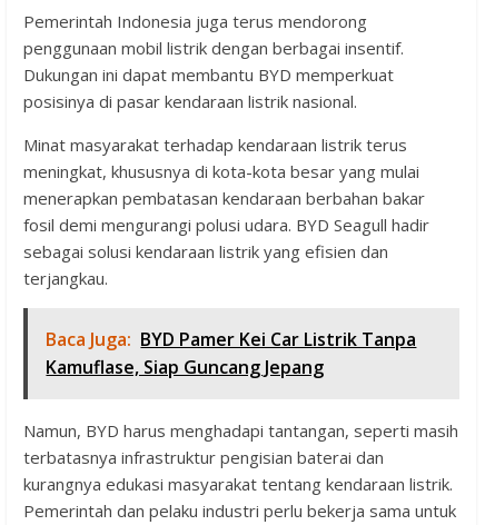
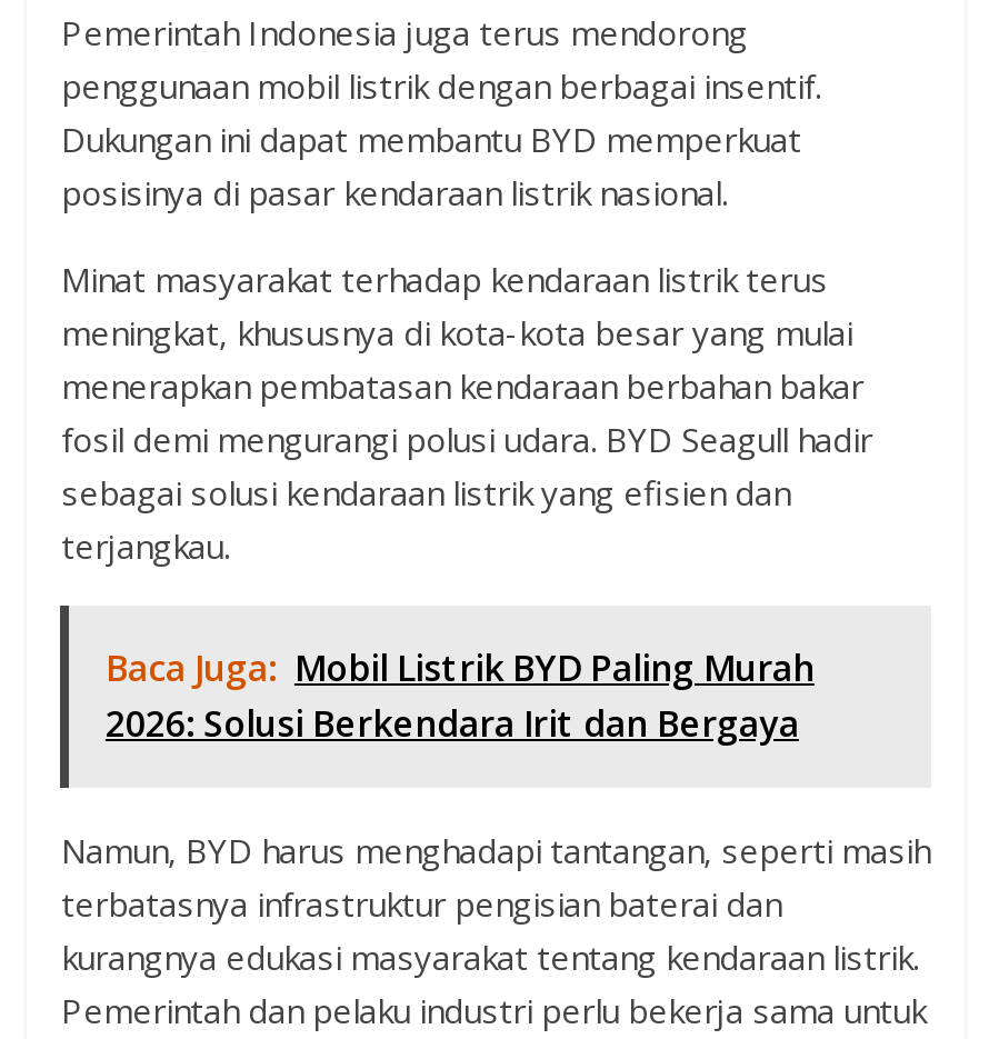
- Baca Juga: BYD Pamer Kei Car Listrik Tanpa
- Kamuflase, Siap Guncang Jepang
+ Baca Juga: Mobil Listrik BYD Paling Murah
+ 2026: Solusi Berkendara Irit dan Bergaya
